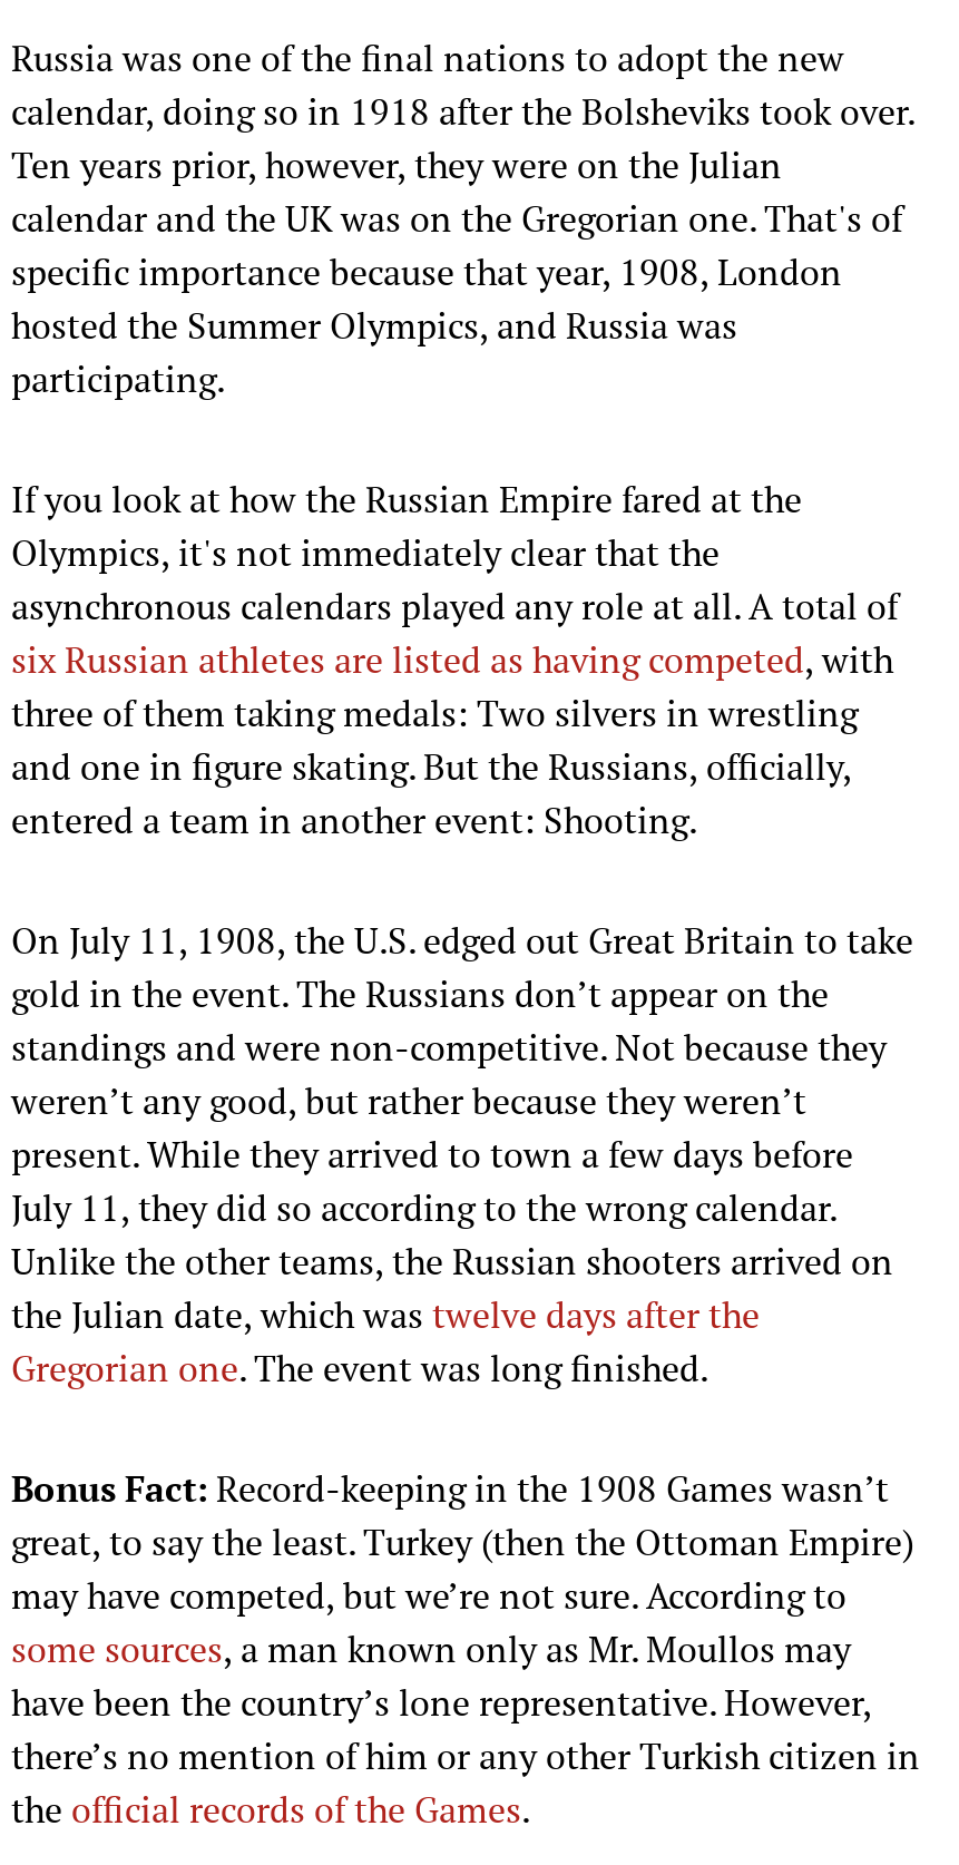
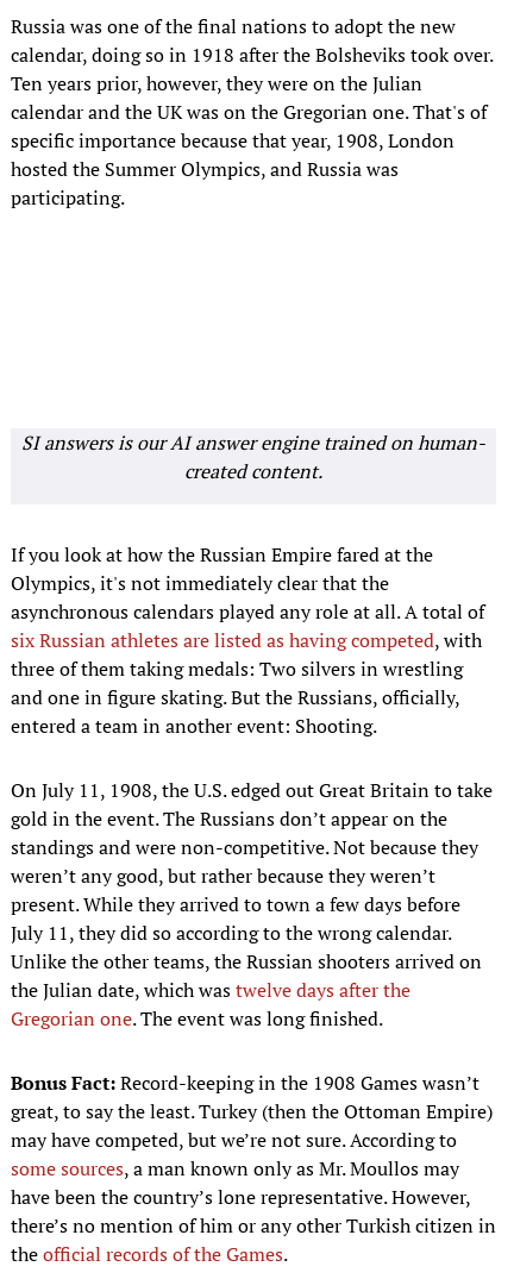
+ SI answers is our AI answer engine trained on human-
+ created content.
